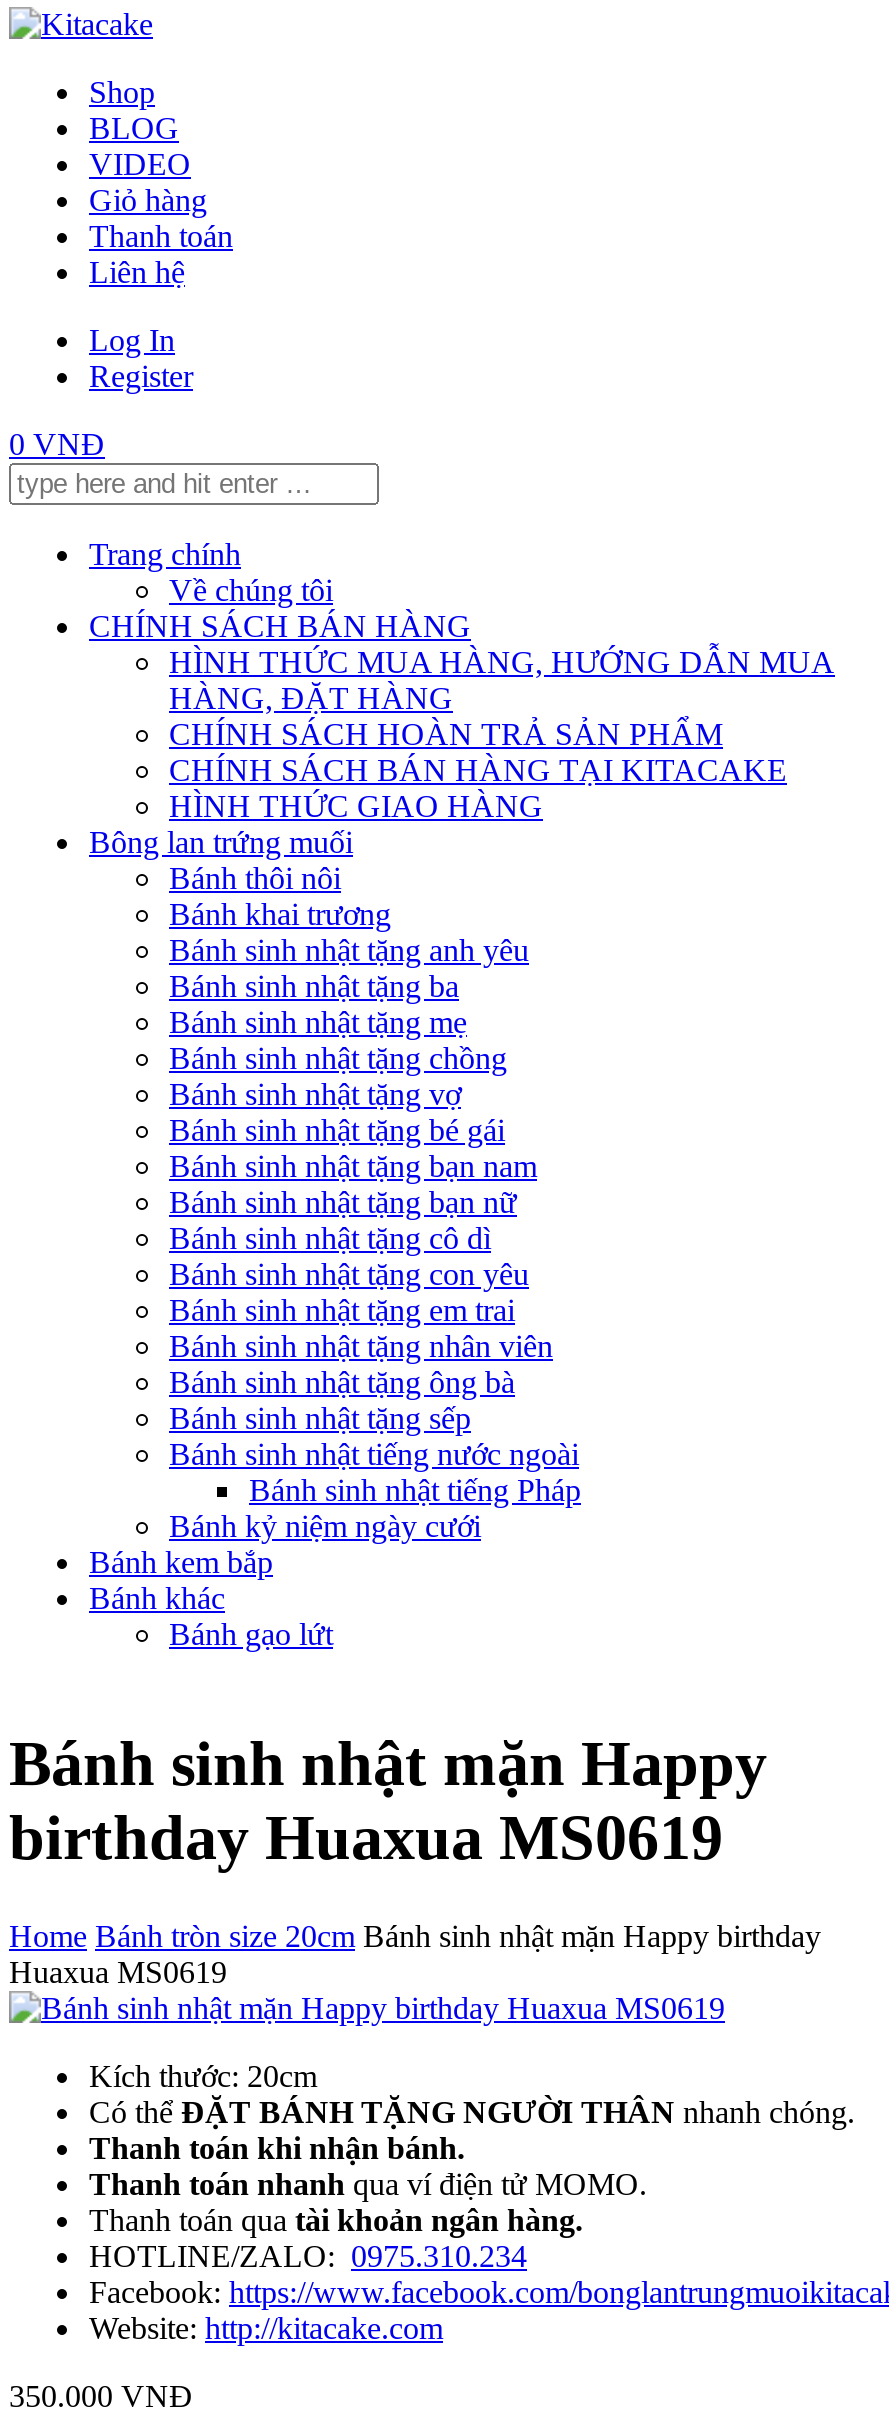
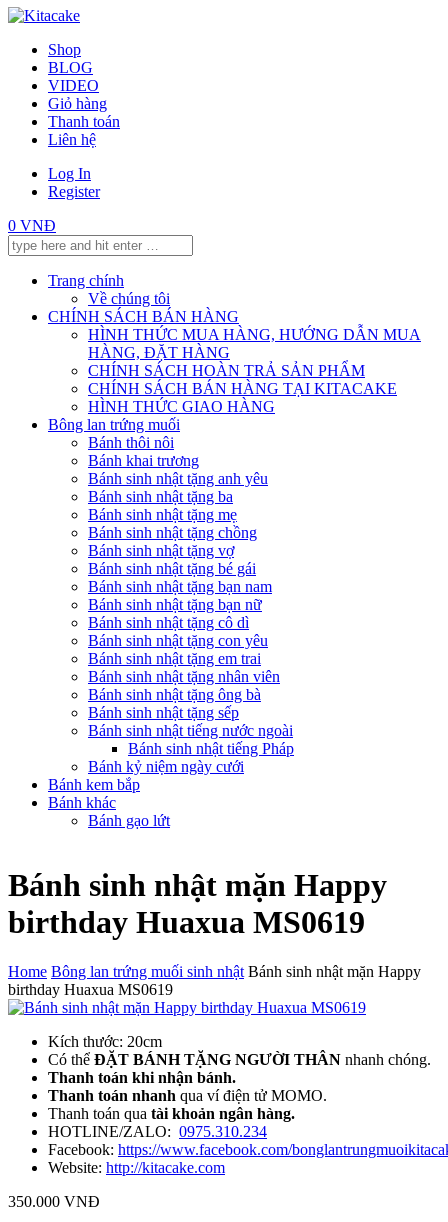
- Home Bánh tròn size 20cm Bánh sinh nhật mặn Happy birthday
- Huaxua MS0619
+ Home Bông lan trứng muối sinh nhật Bánh sinh nhật mặn Happy
+ birthday Huaxua MS0619
